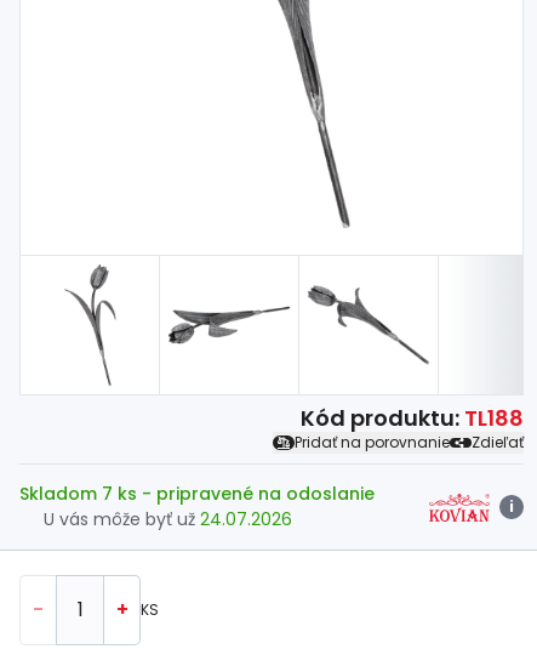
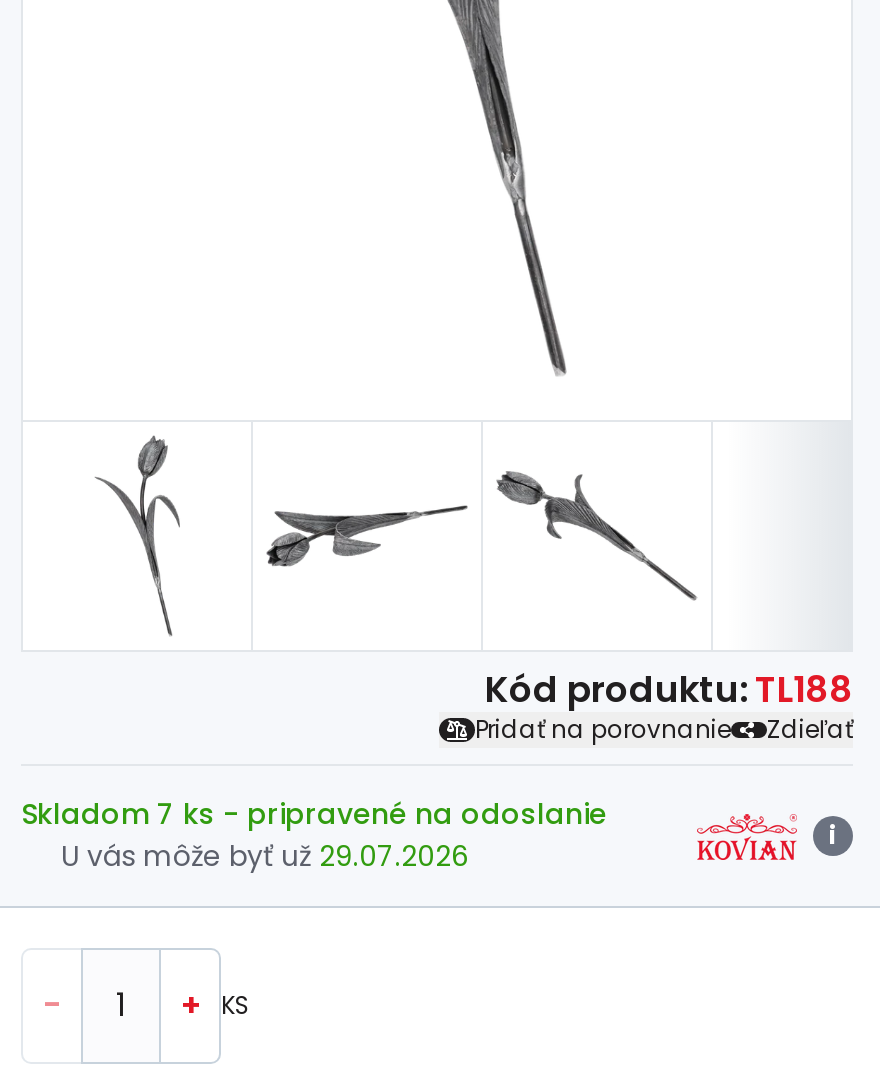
- U vás môže byť už 24.07.2026
+ U vás môže byť už 29.07.2026
